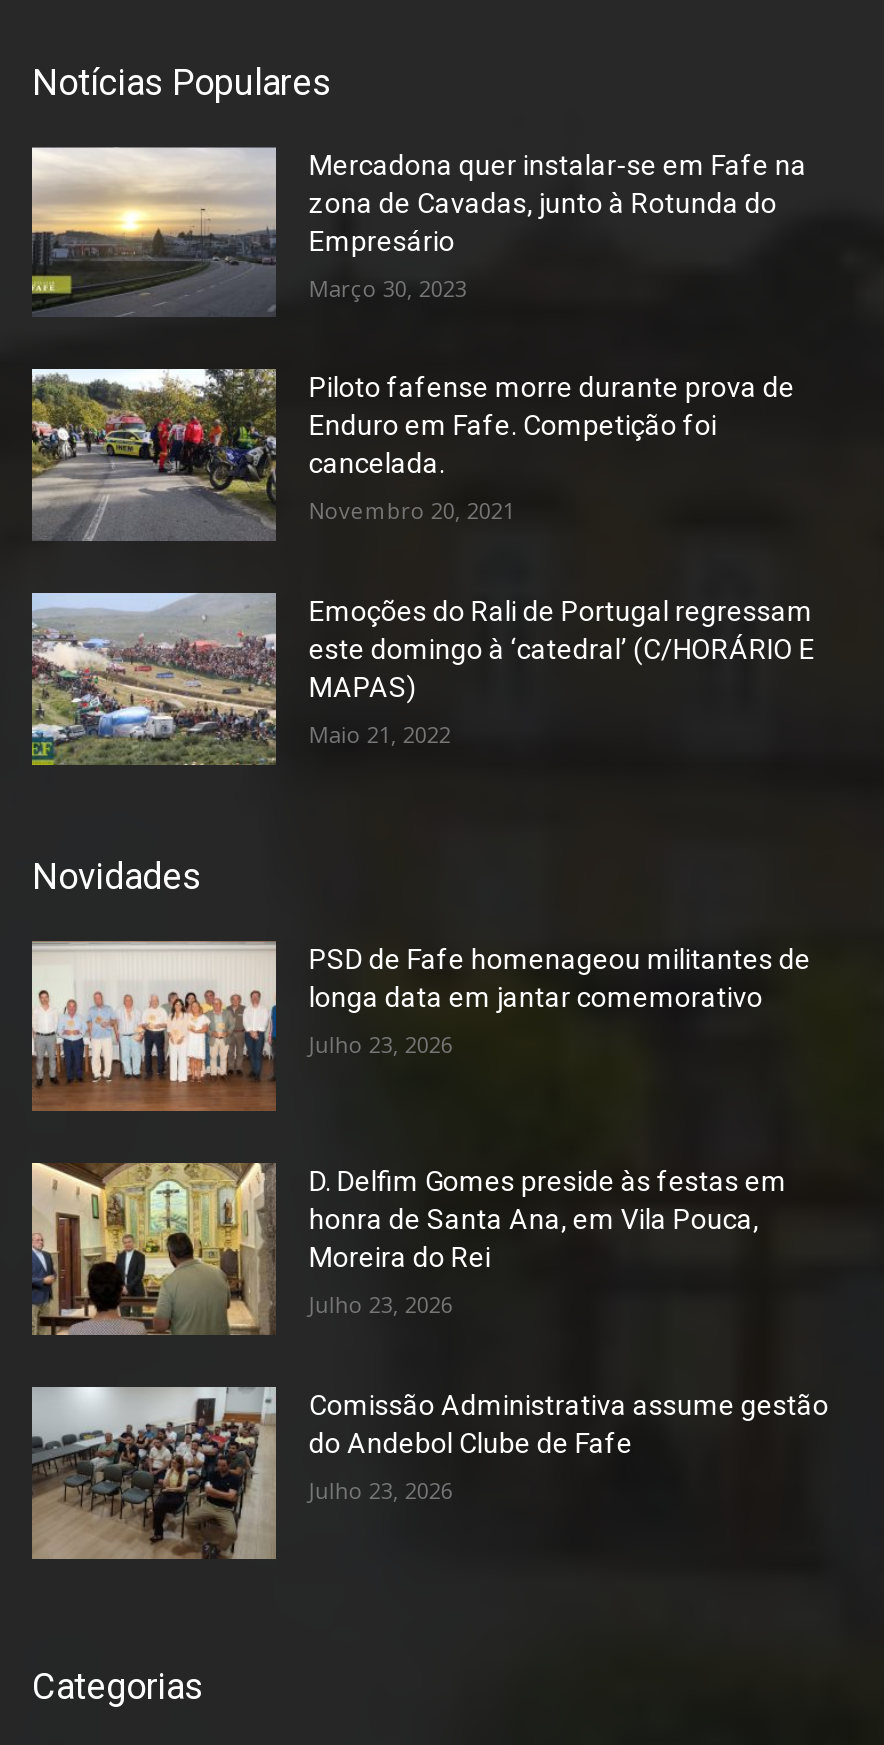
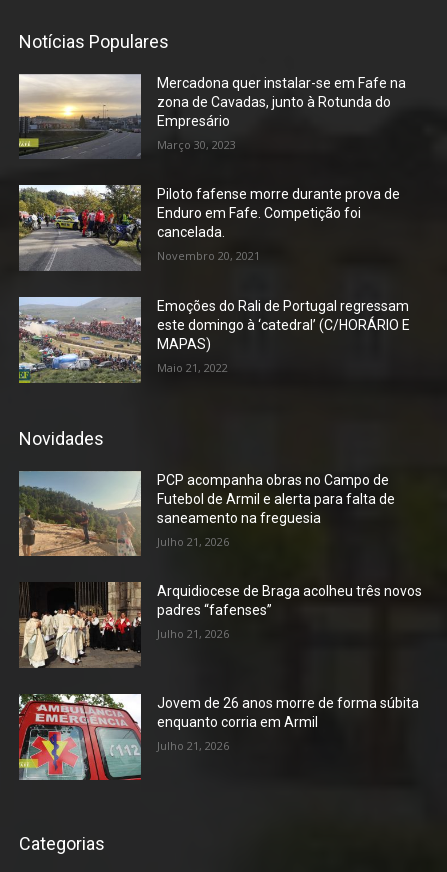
- [image]
- PSD de Fafe homenageou militantes de
- longa data em jantar comemorativo
+ [image]
+ PCP acompanha obras no Campo de
+ Futebol de Armil e alerta para falta de
+ saneamento na freguesia

- Julho 23, 2026
+ Julho 21, 2026

- [image]
- D. Delfim Gomes preside às festas em
- honra de Santa Ana, em Vila Pouca,
- Moreira do Rei
+ [image]
+ Arquidiocese de Braga acolheu três novos
+ padres “fafenses”

- Julho 23, 2026
+ Julho 21, 2026

- [image]
- Comissão Administrativa assume gestão
- do Andebol Clube de Fafe
+ [image]
+ Jovem de 26 anos morre de forma súbita
+ enquanto corria em Armil

- Julho 23, 2026
+ Julho 21, 2026
